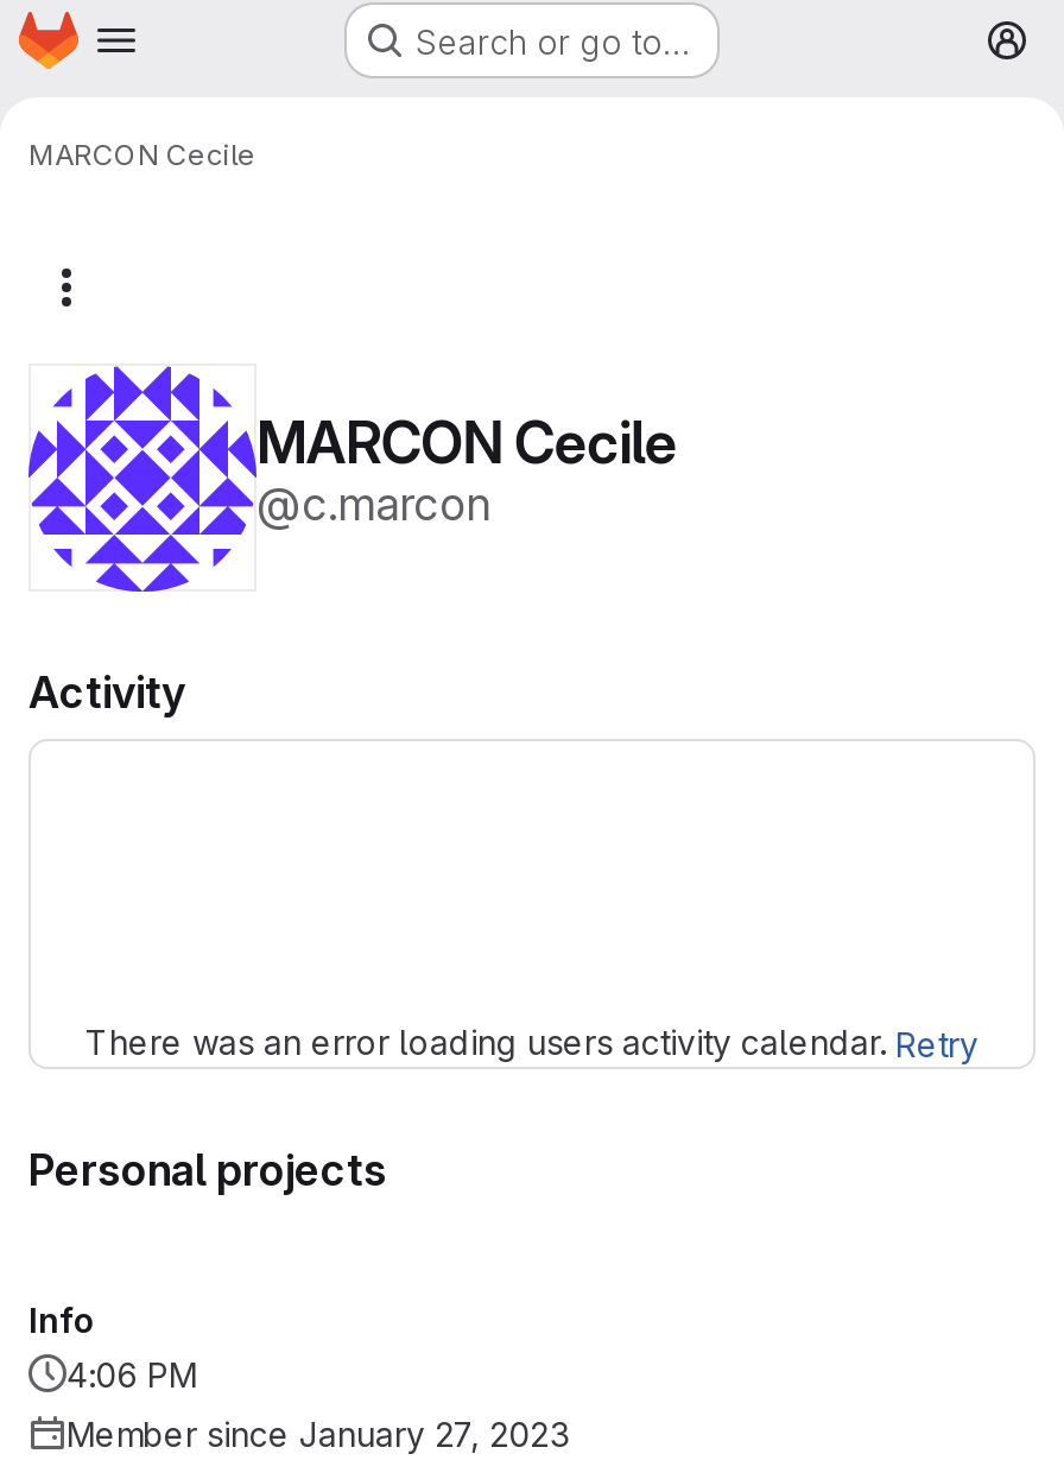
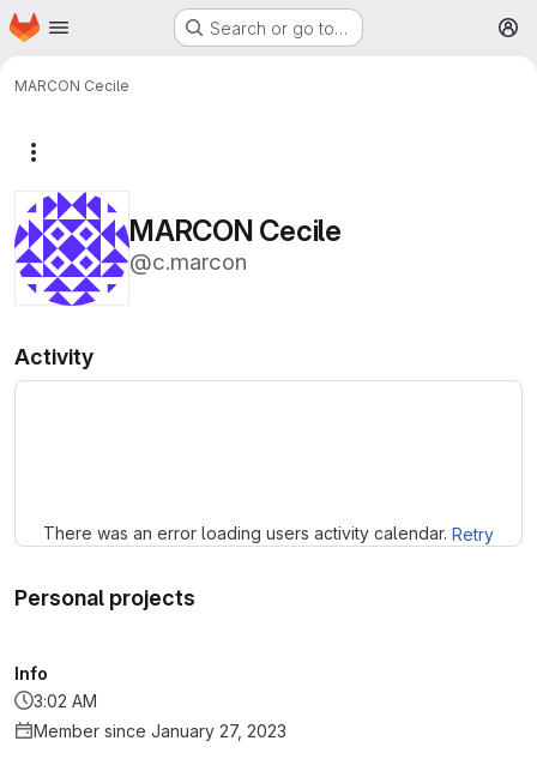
- 4:06 PM
+ 3:02 AM
